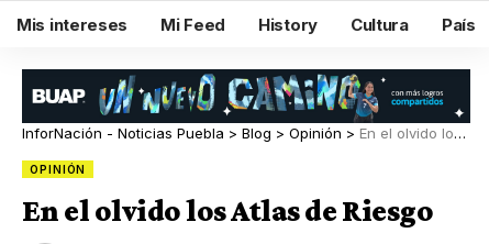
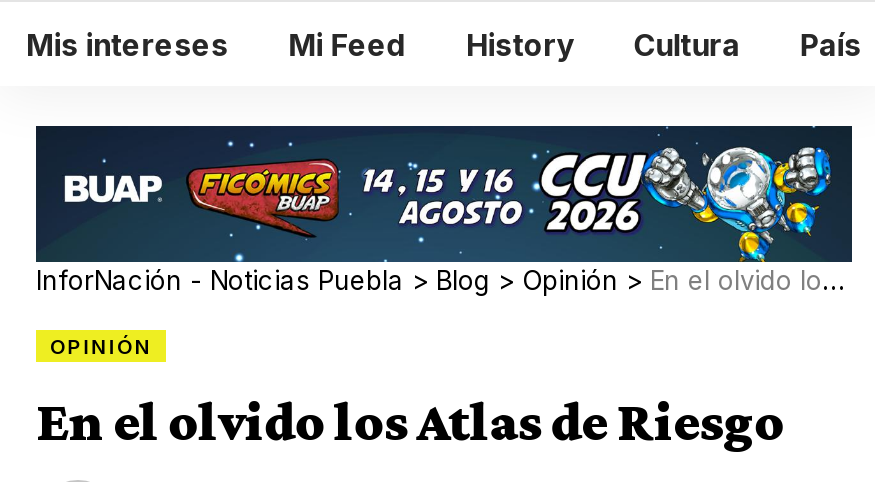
- [image]
+ [image]
